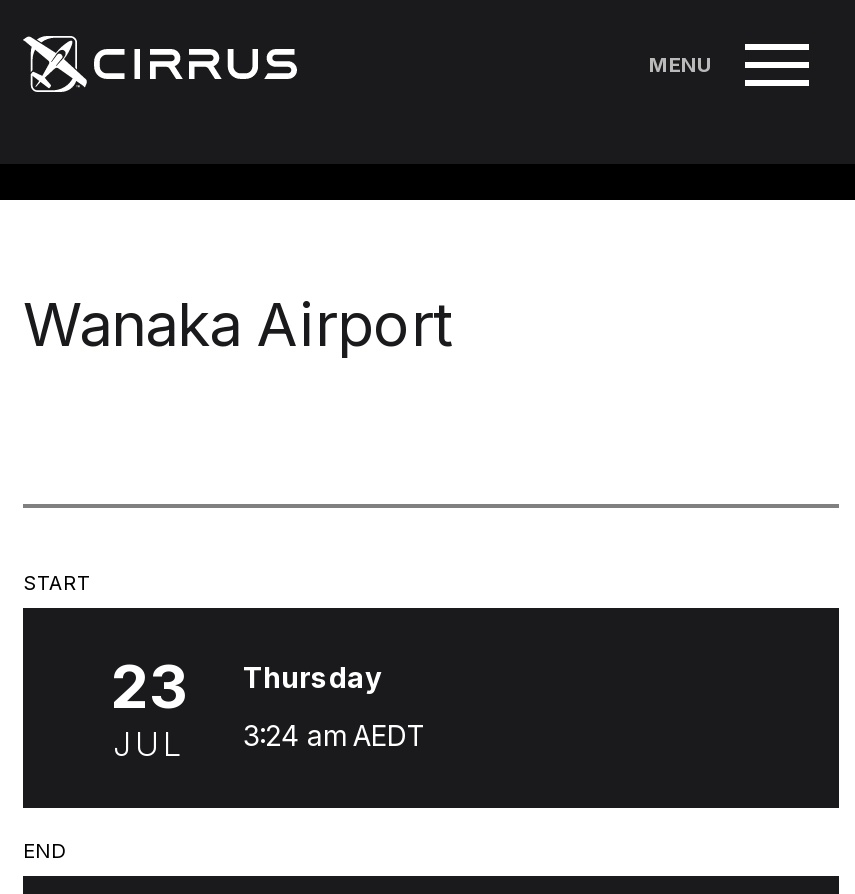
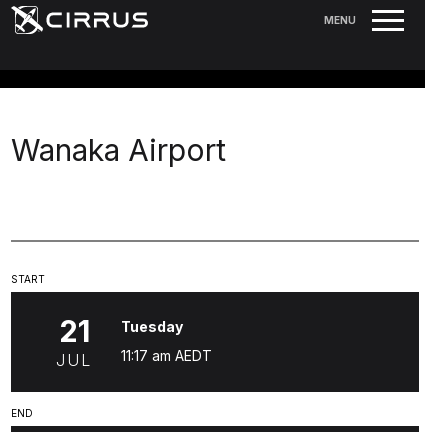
- 23
+ 21

- Thursday
+ Tuesday

- JUL 3:24 am AEDT
+ JUL 11:17 am AEDT
